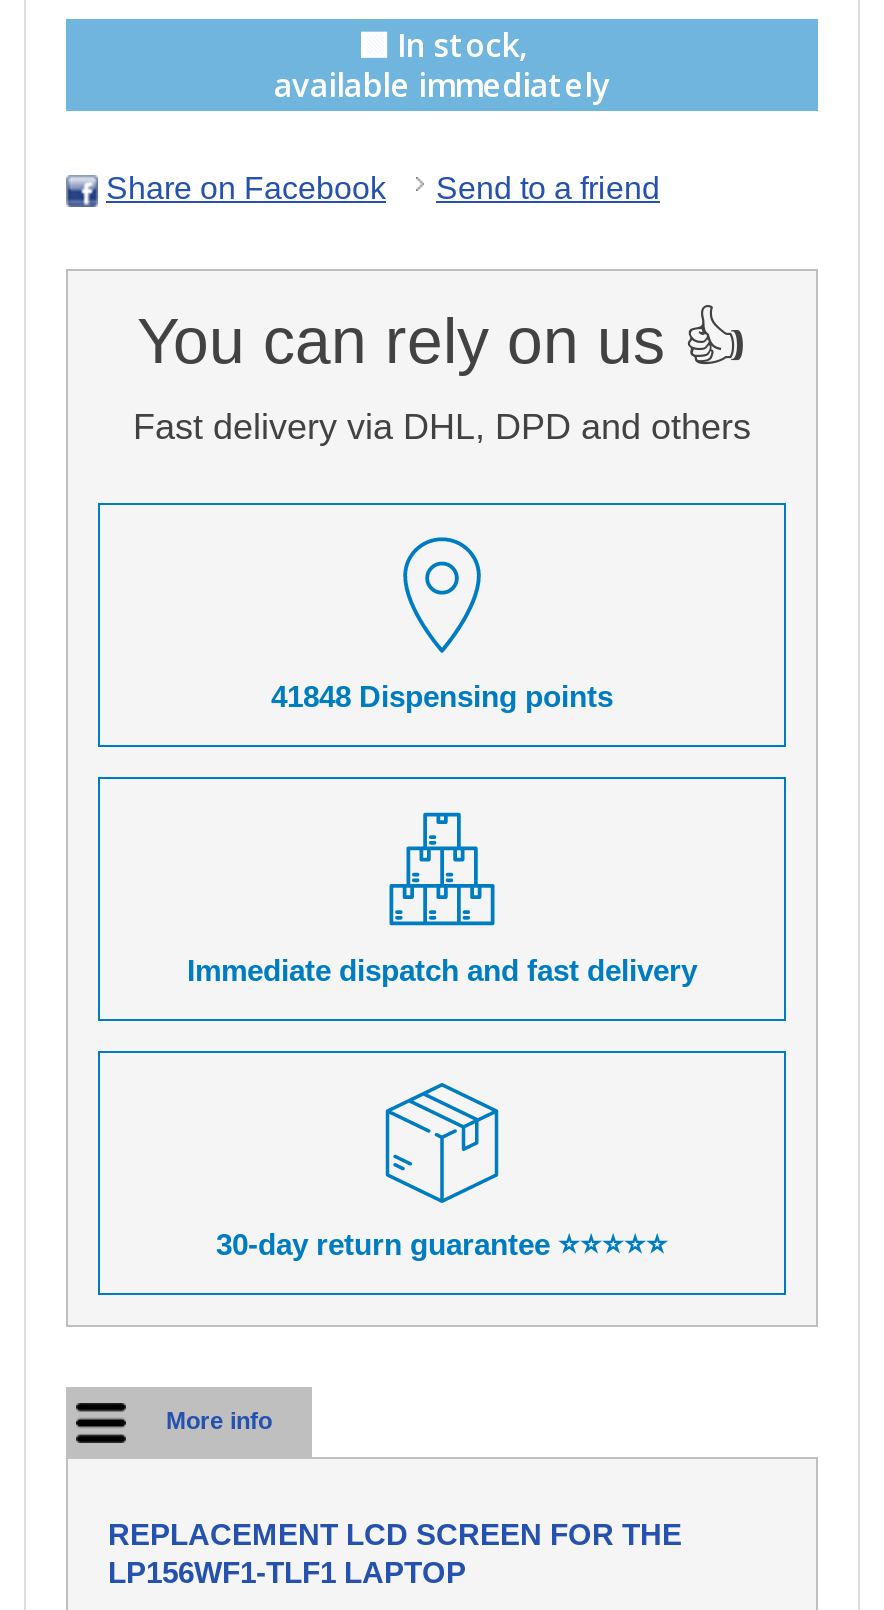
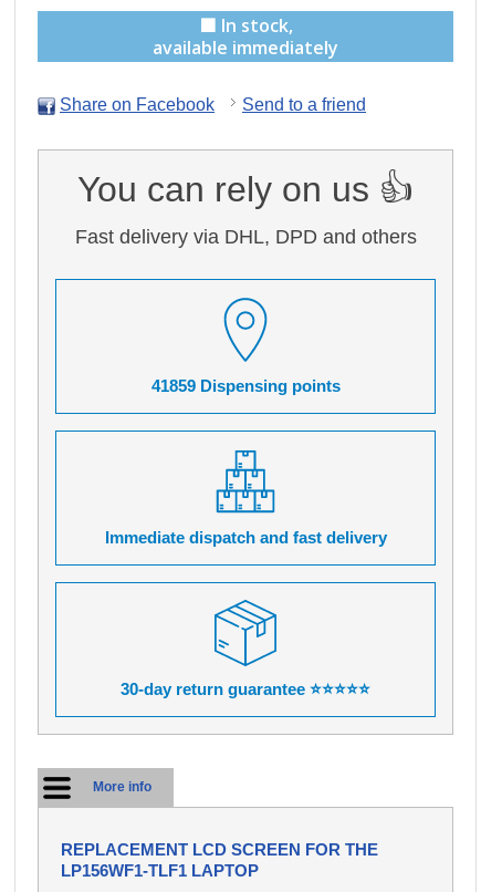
- 41848 Dispensing points
+ 41859 Dispensing points
